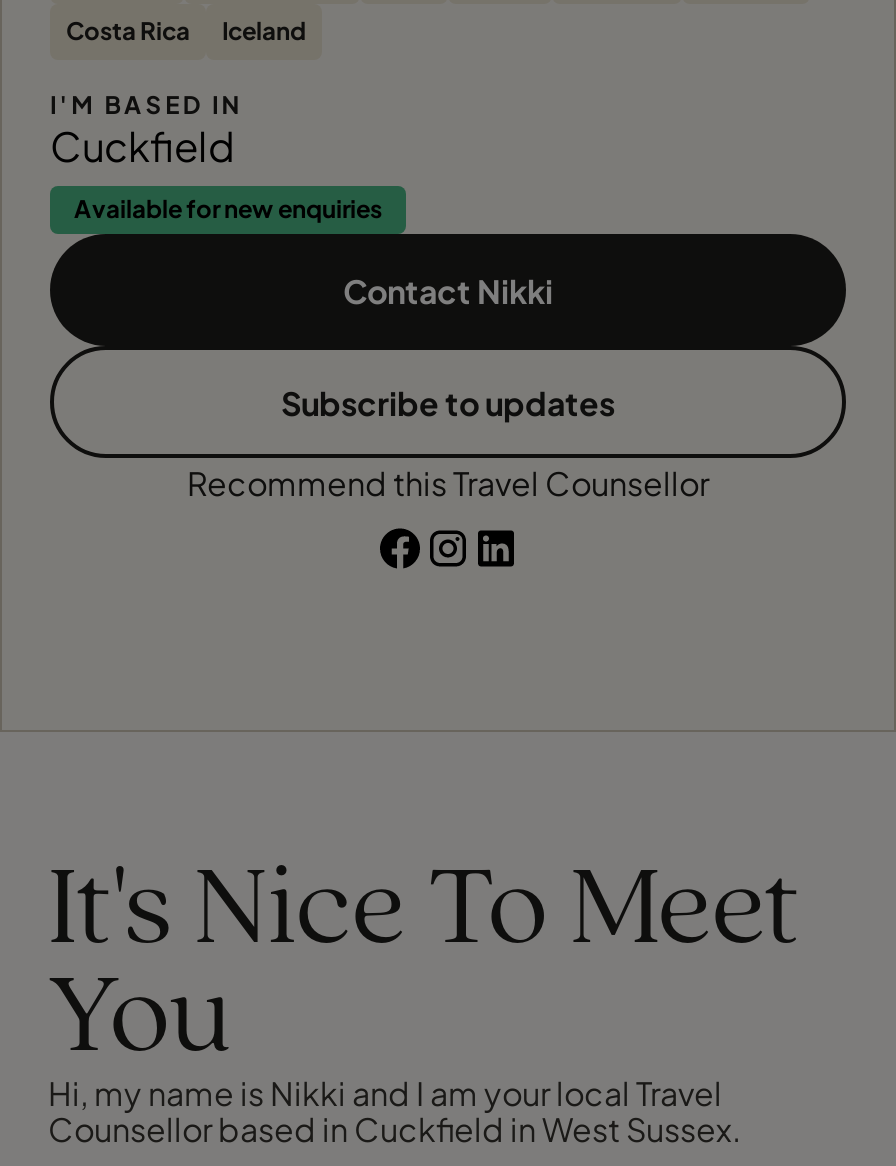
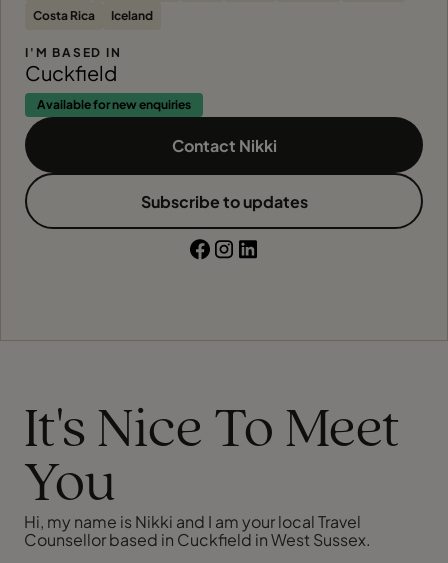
- Recommend this Travel Counsellor
